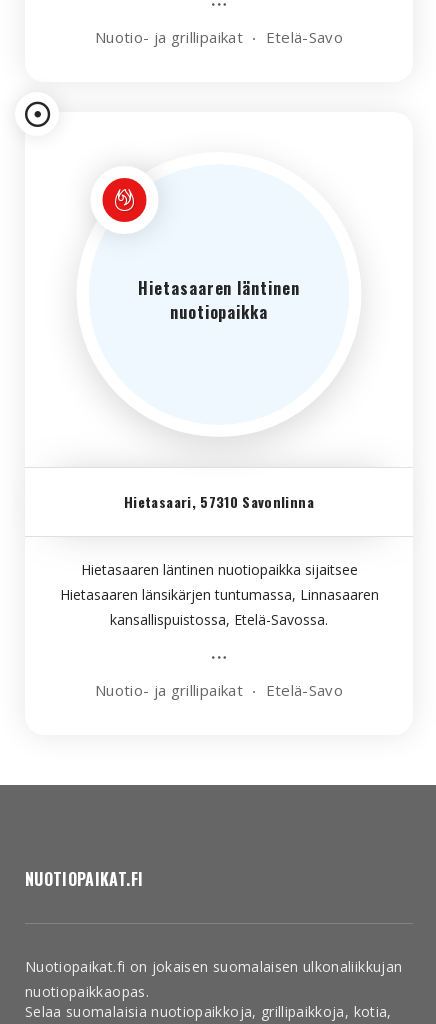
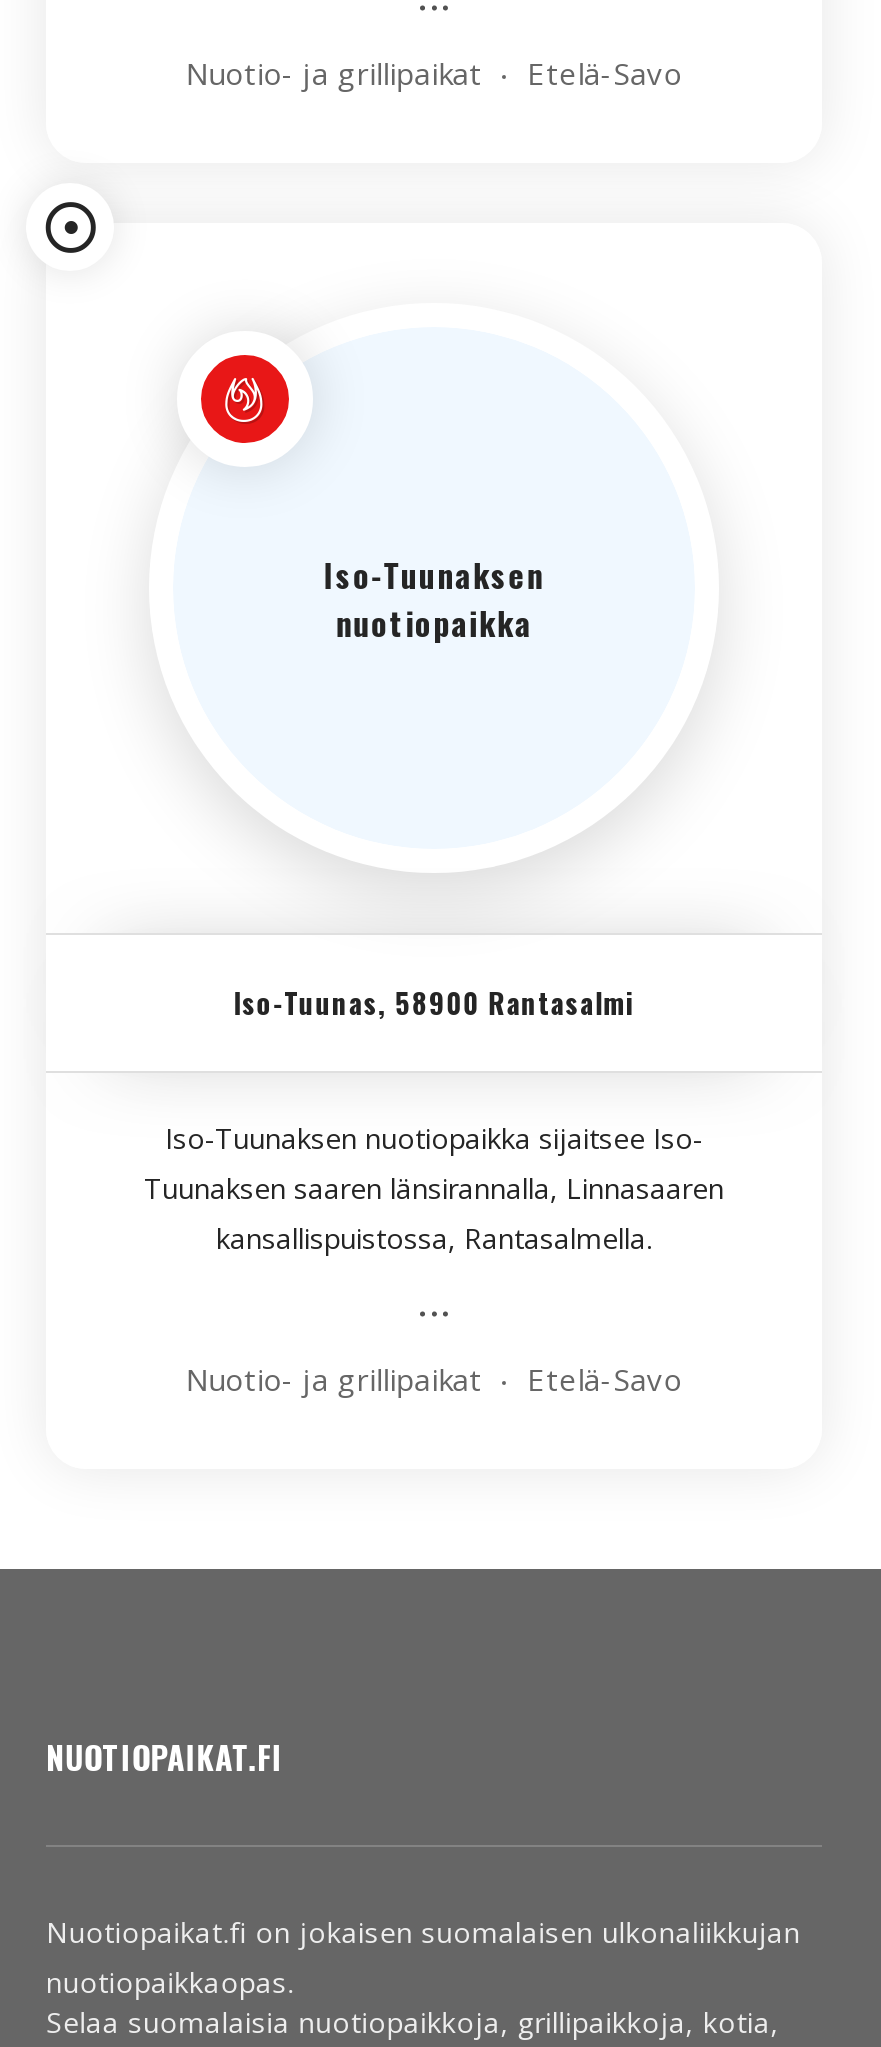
- Hietasaaren läntinen
+ Iso-Tuunaksen

- Hietasaari, 57310 Savonlinna
+ Iso-Tuunas, 58900 Rantasalmi

- Hietasaaren läntinen nuotiopaikka sijaitsee
- Hietasaaren länsikärjen tuntumassa, Linnasaaren
- kansallispuistossa, Etelä-Savossa.
+ Iso-Tuunaksen nuotiopaikka sijaitsee Iso-
+ Tuunaksen saaren länsirannalla, Linnasaaren
+ kansallispuistossa, Rantasalmella.
